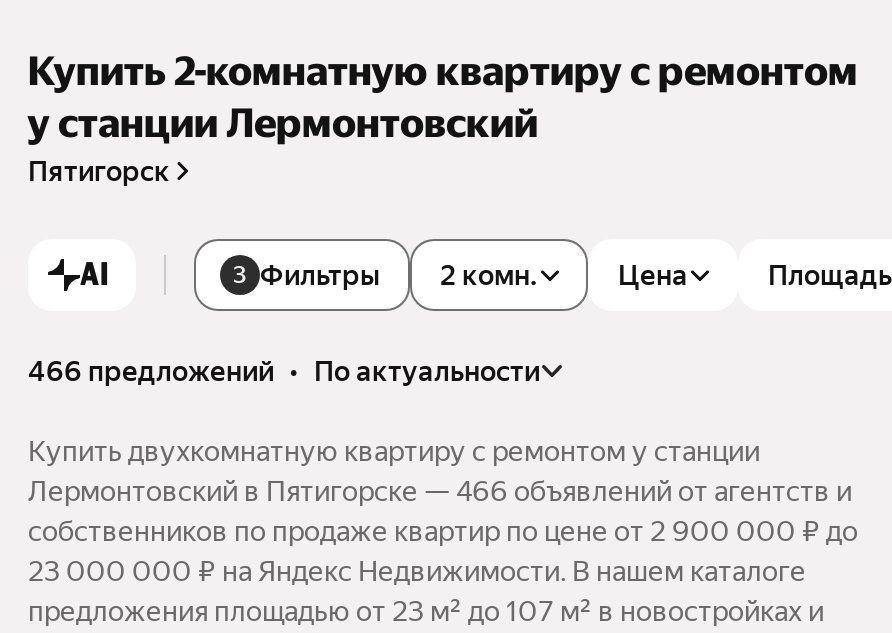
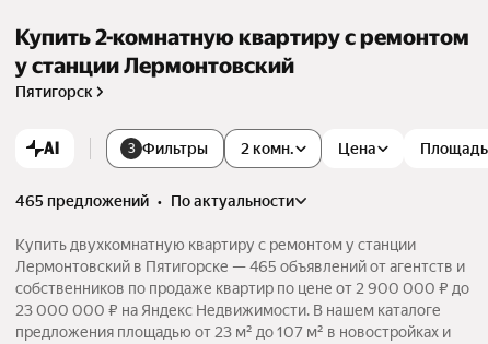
- 466 предложений • по актуальности
+ 465 предложений • по актуальности

- Лермонтовский в Пятигорске — 466 объявлений от агентств и
+ Лермонтовский в Пятигорске — 465 объявлений от агентств и
